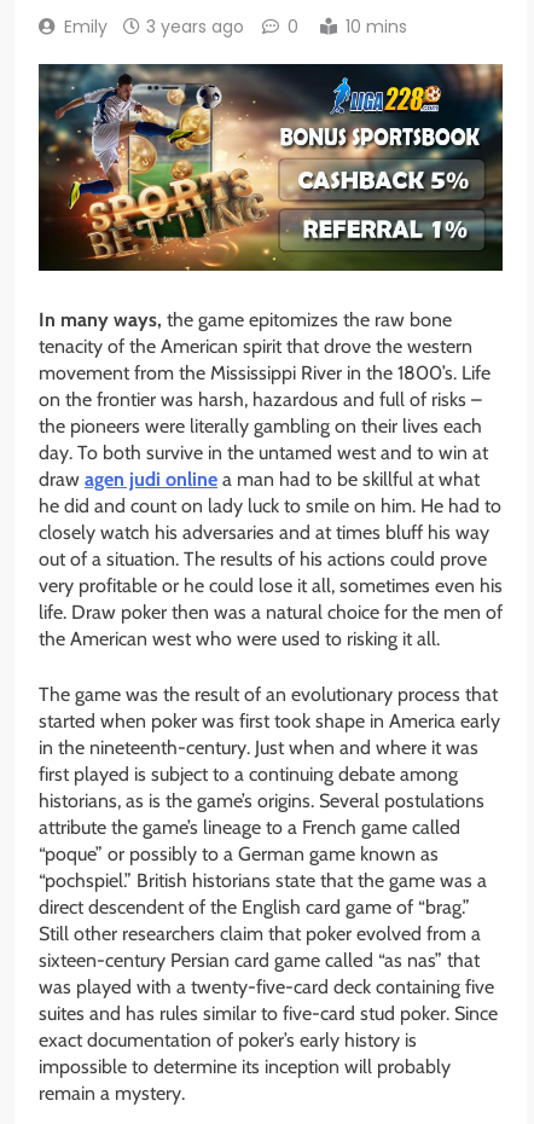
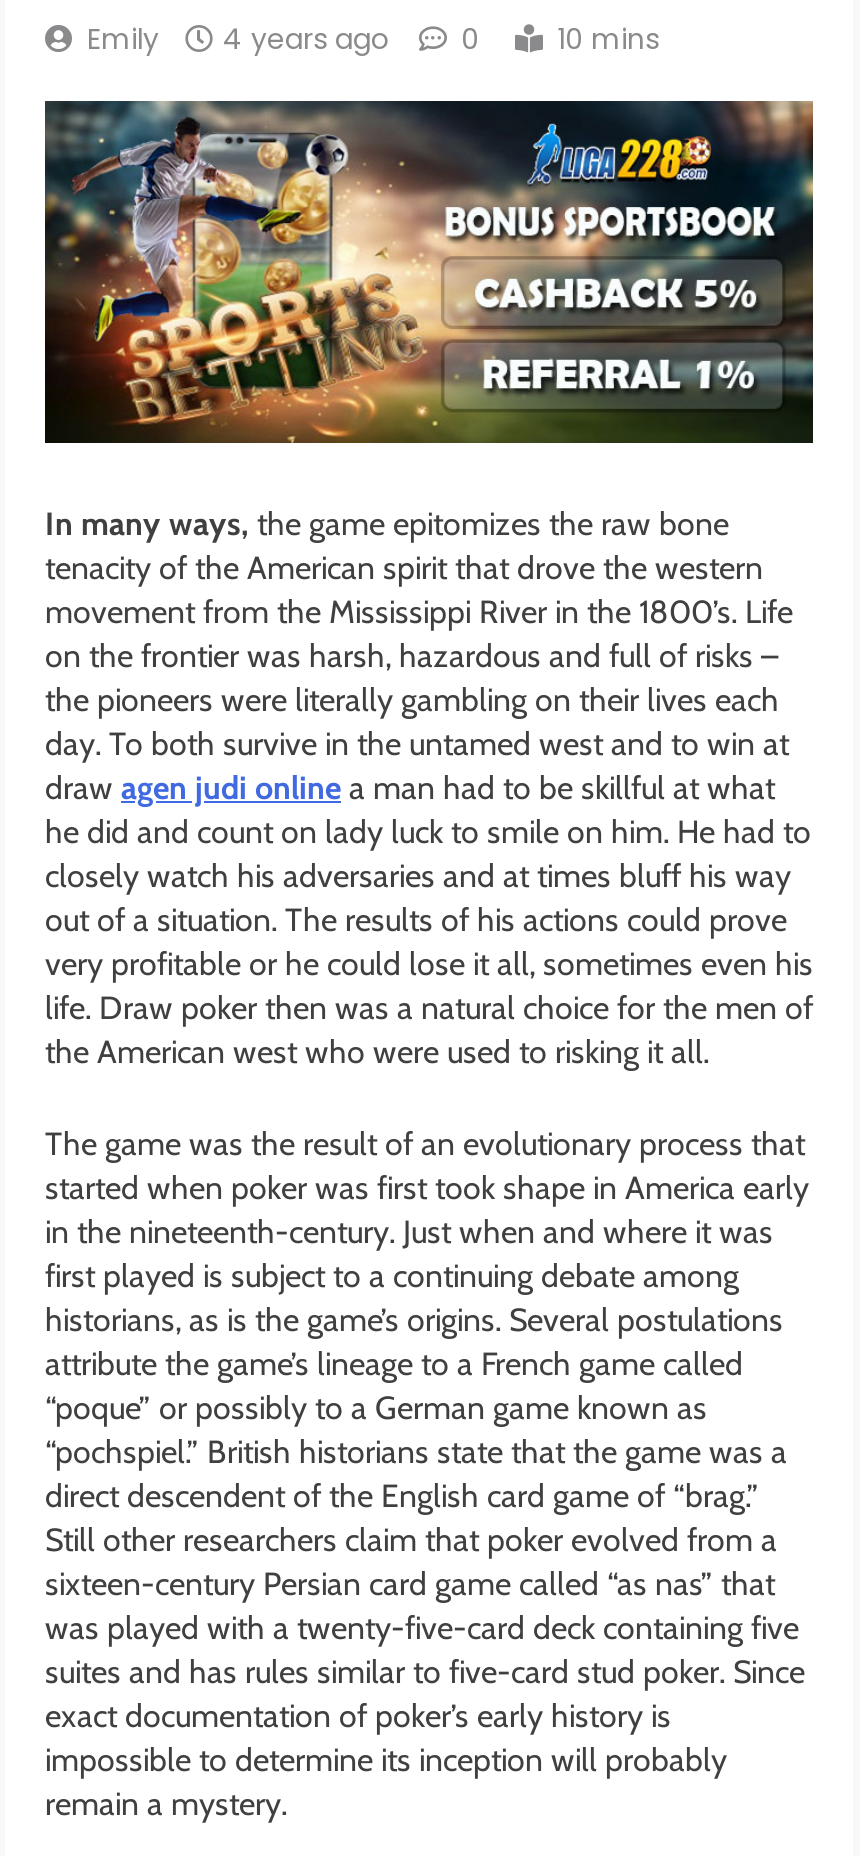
- Emily 3 years ago 0 10 mins
+ Emily 4 years ago 0 10 mins
